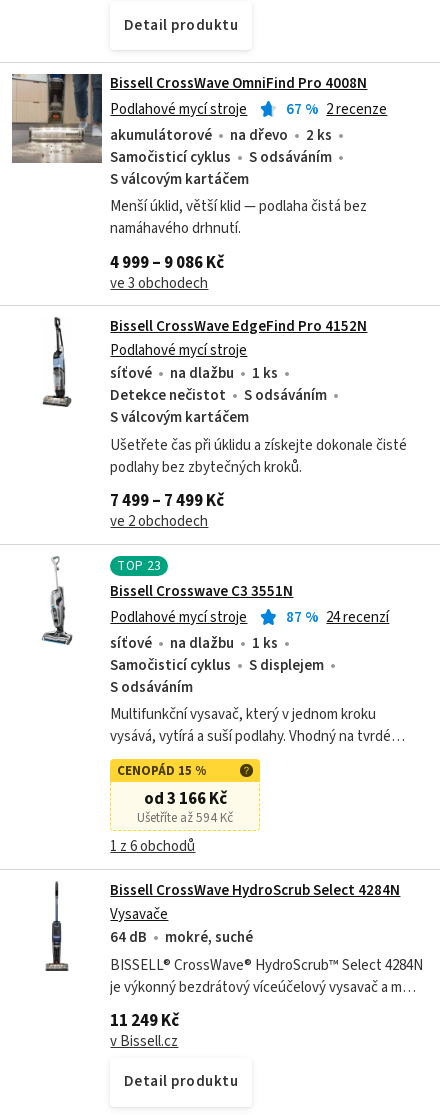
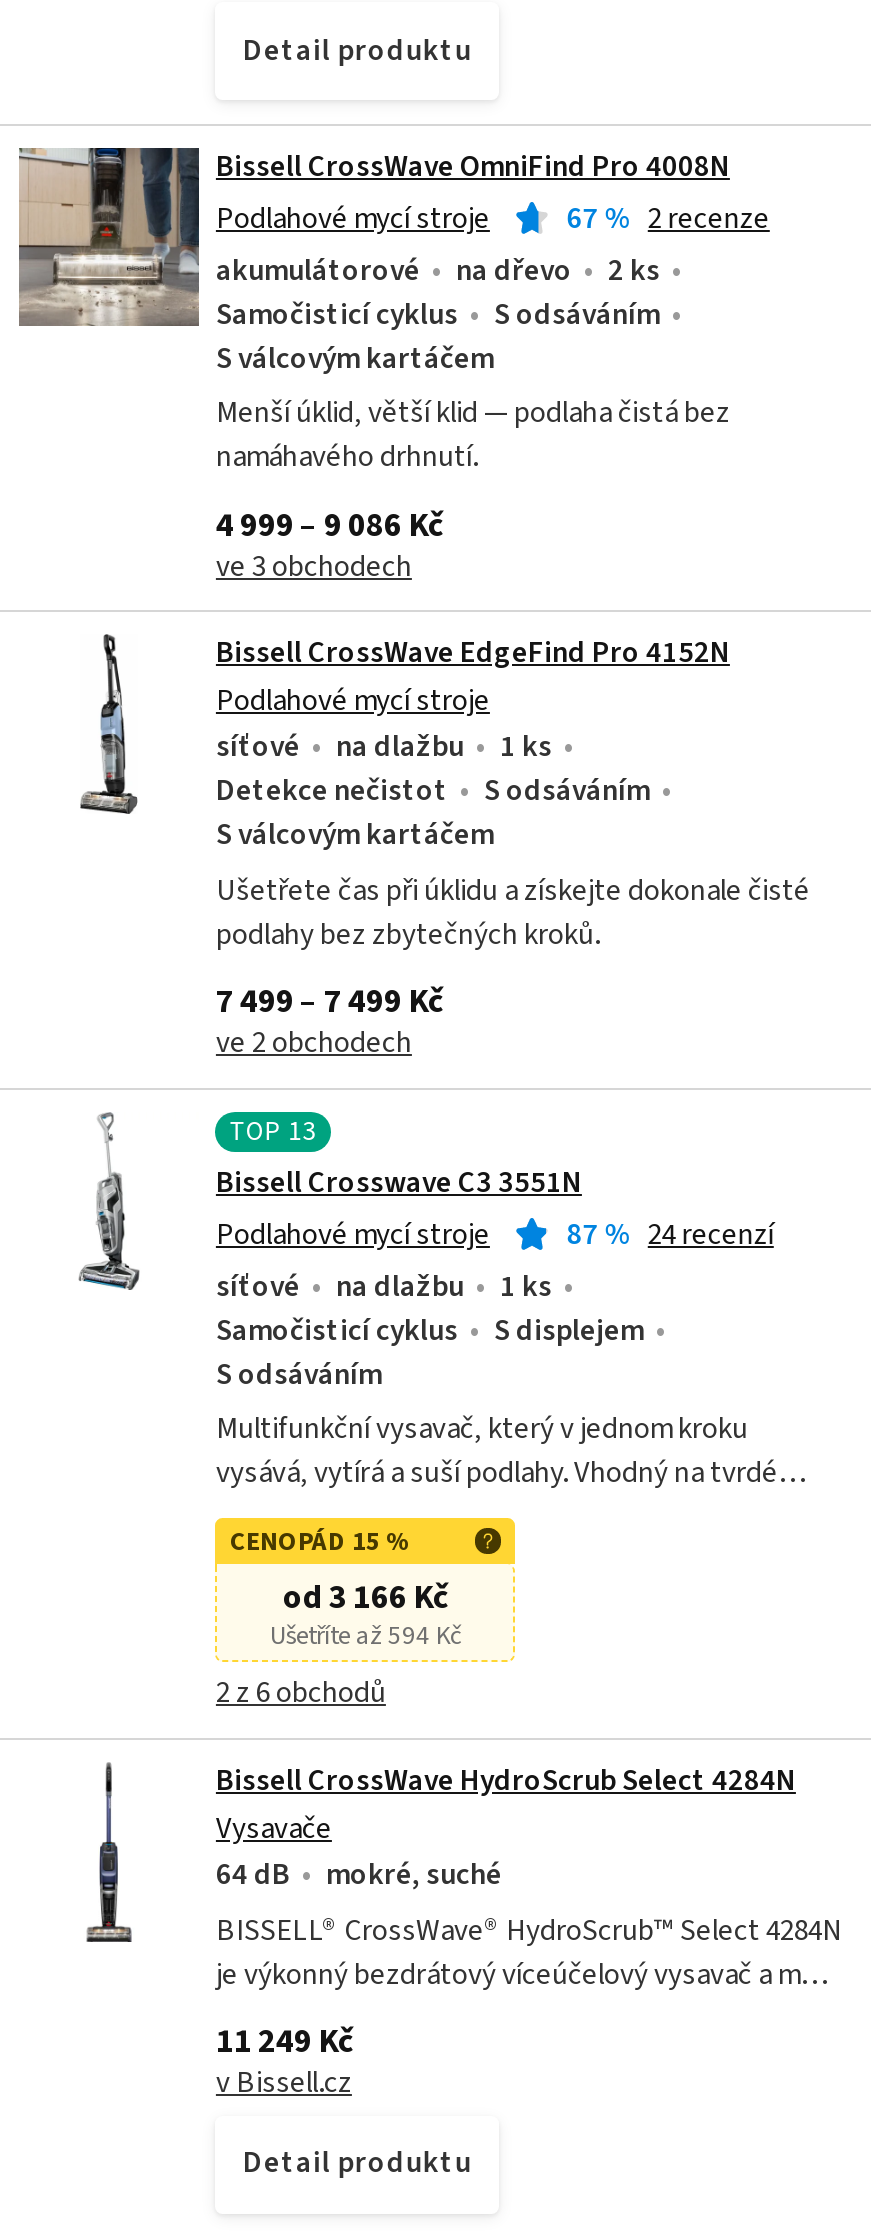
- TOP23
+ TOP13

- 1 z 6 obchodů
+ 2 z 6 obchodů
